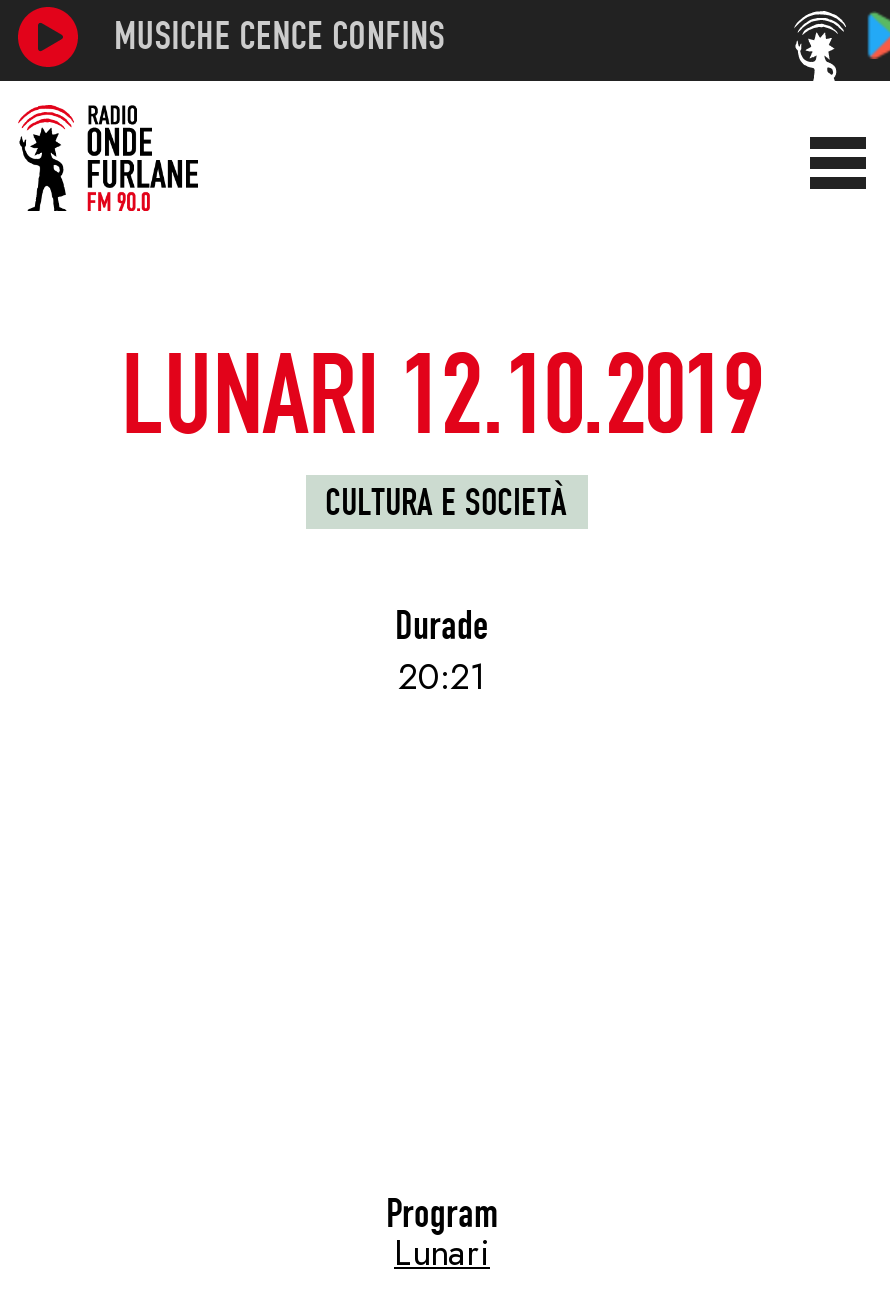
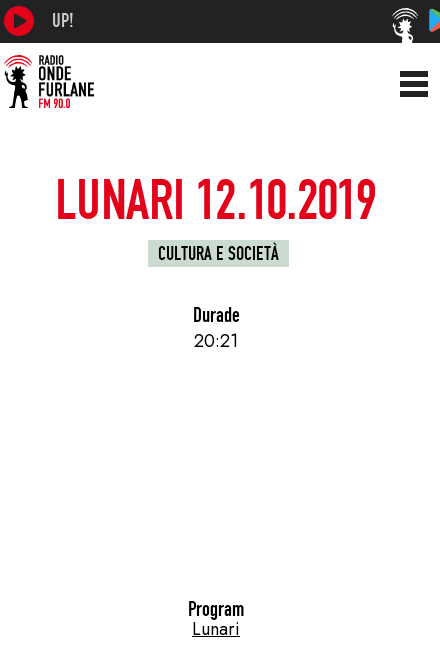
- MUSICHE CENCE CONFINS
+ UP!
